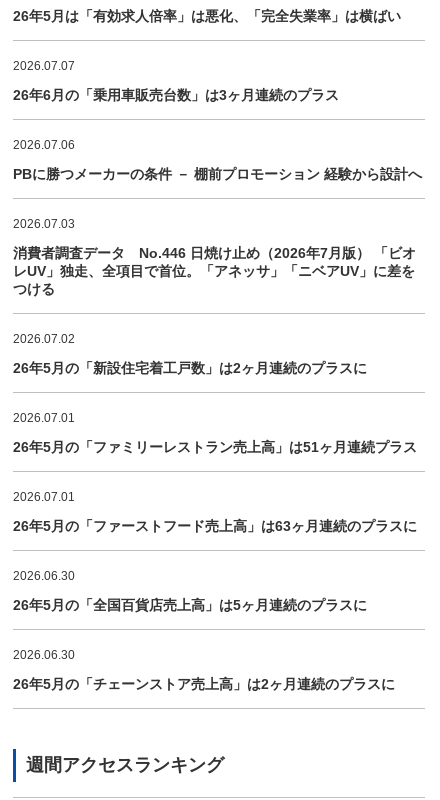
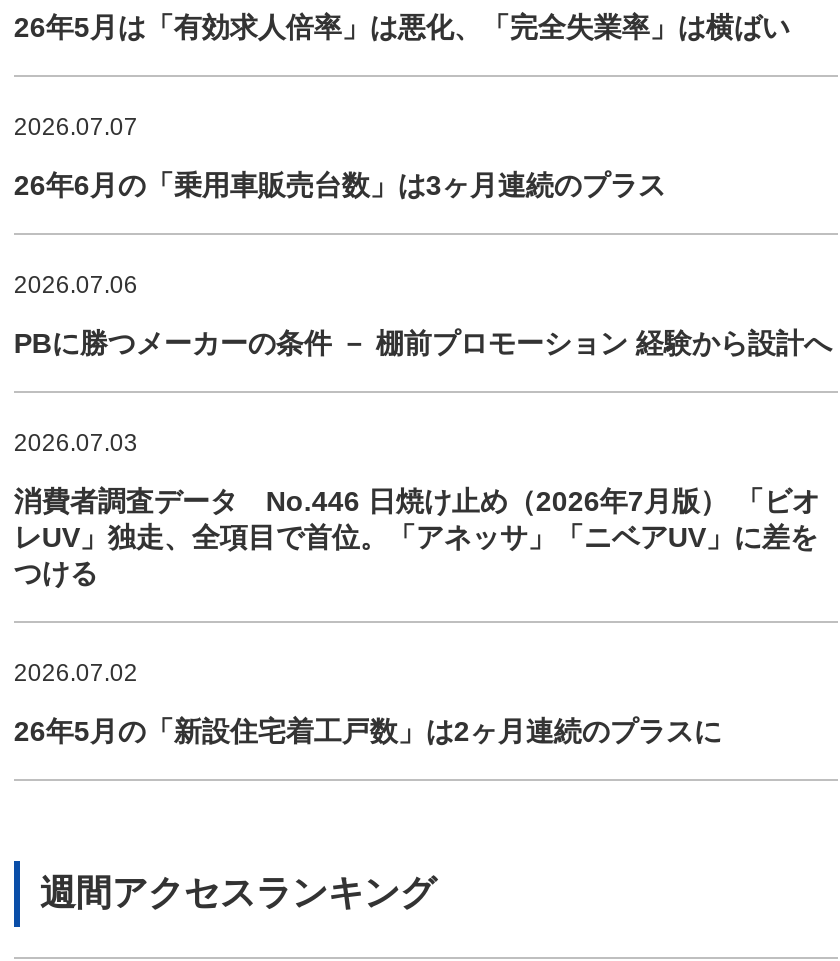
- 2026.07.01
- 26年5月の「ファミリーレストラン売上高」は51ヶ月連続プラス
- 2026.07.01
- 26年5月の「ファーストフード売上高」は63ヶ月連続のプラスに
- 2026.06.30
- 26年5月の「全国百貨店売上高」は5ヶ月連続のプラスに
- 2026.06.30
- 26年5月の「チェーンストア売上高」は2ヶ月連続のプラスに
